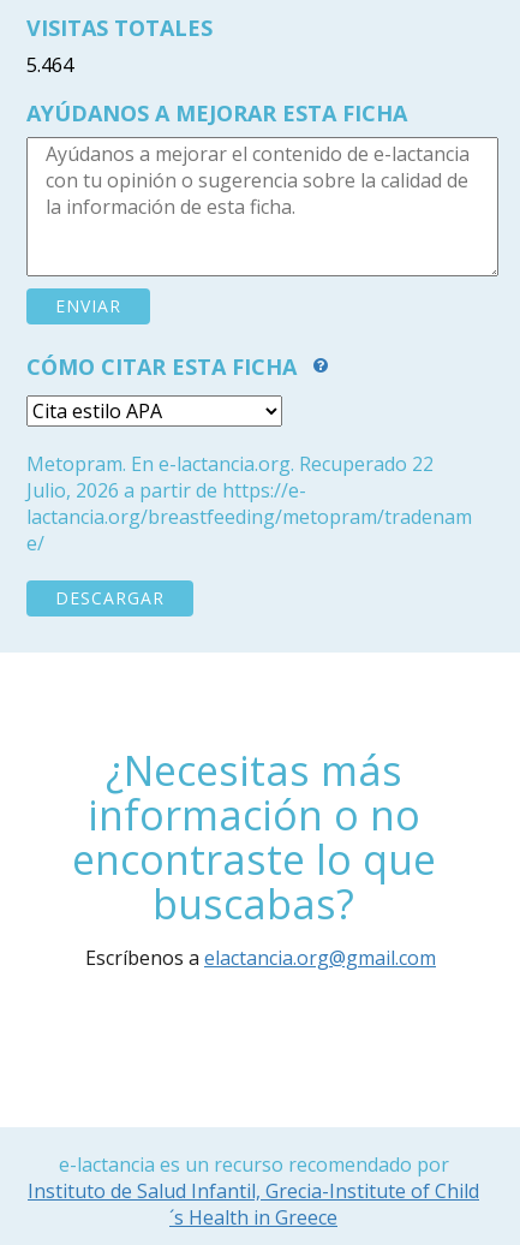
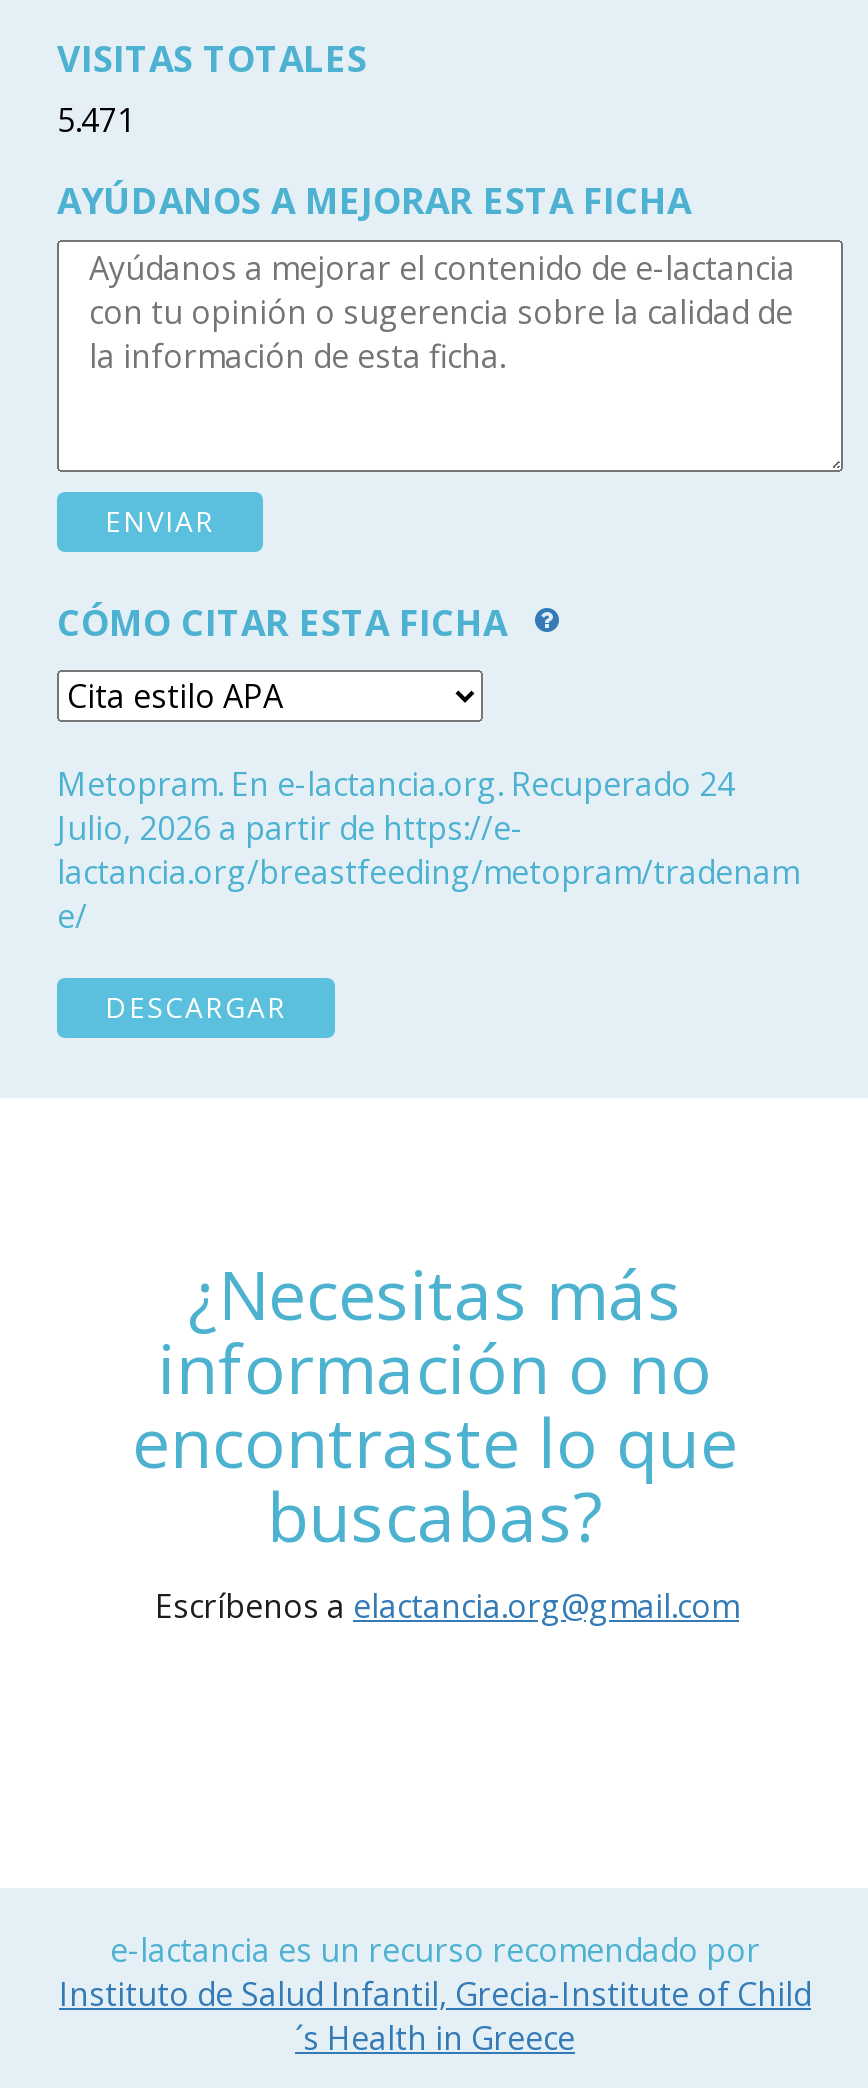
- 5.464
+ 5.471

- Metopram. En e-lactancia.org. Recuperado 22
+ Metopram. En e-lactancia.org. Recuperado 24
